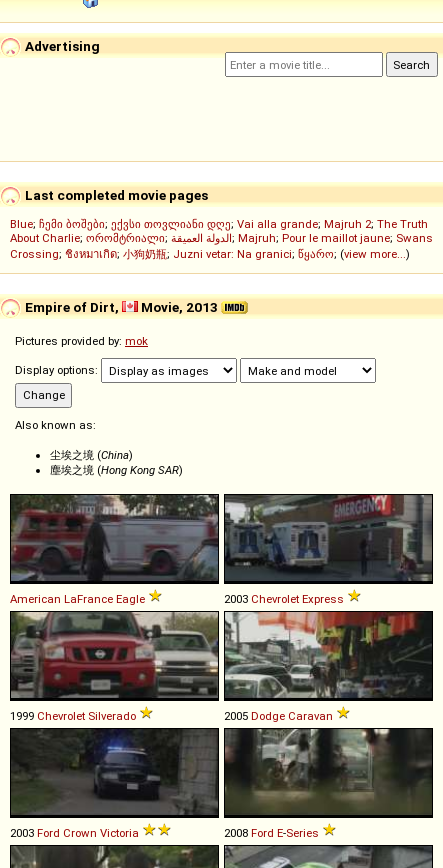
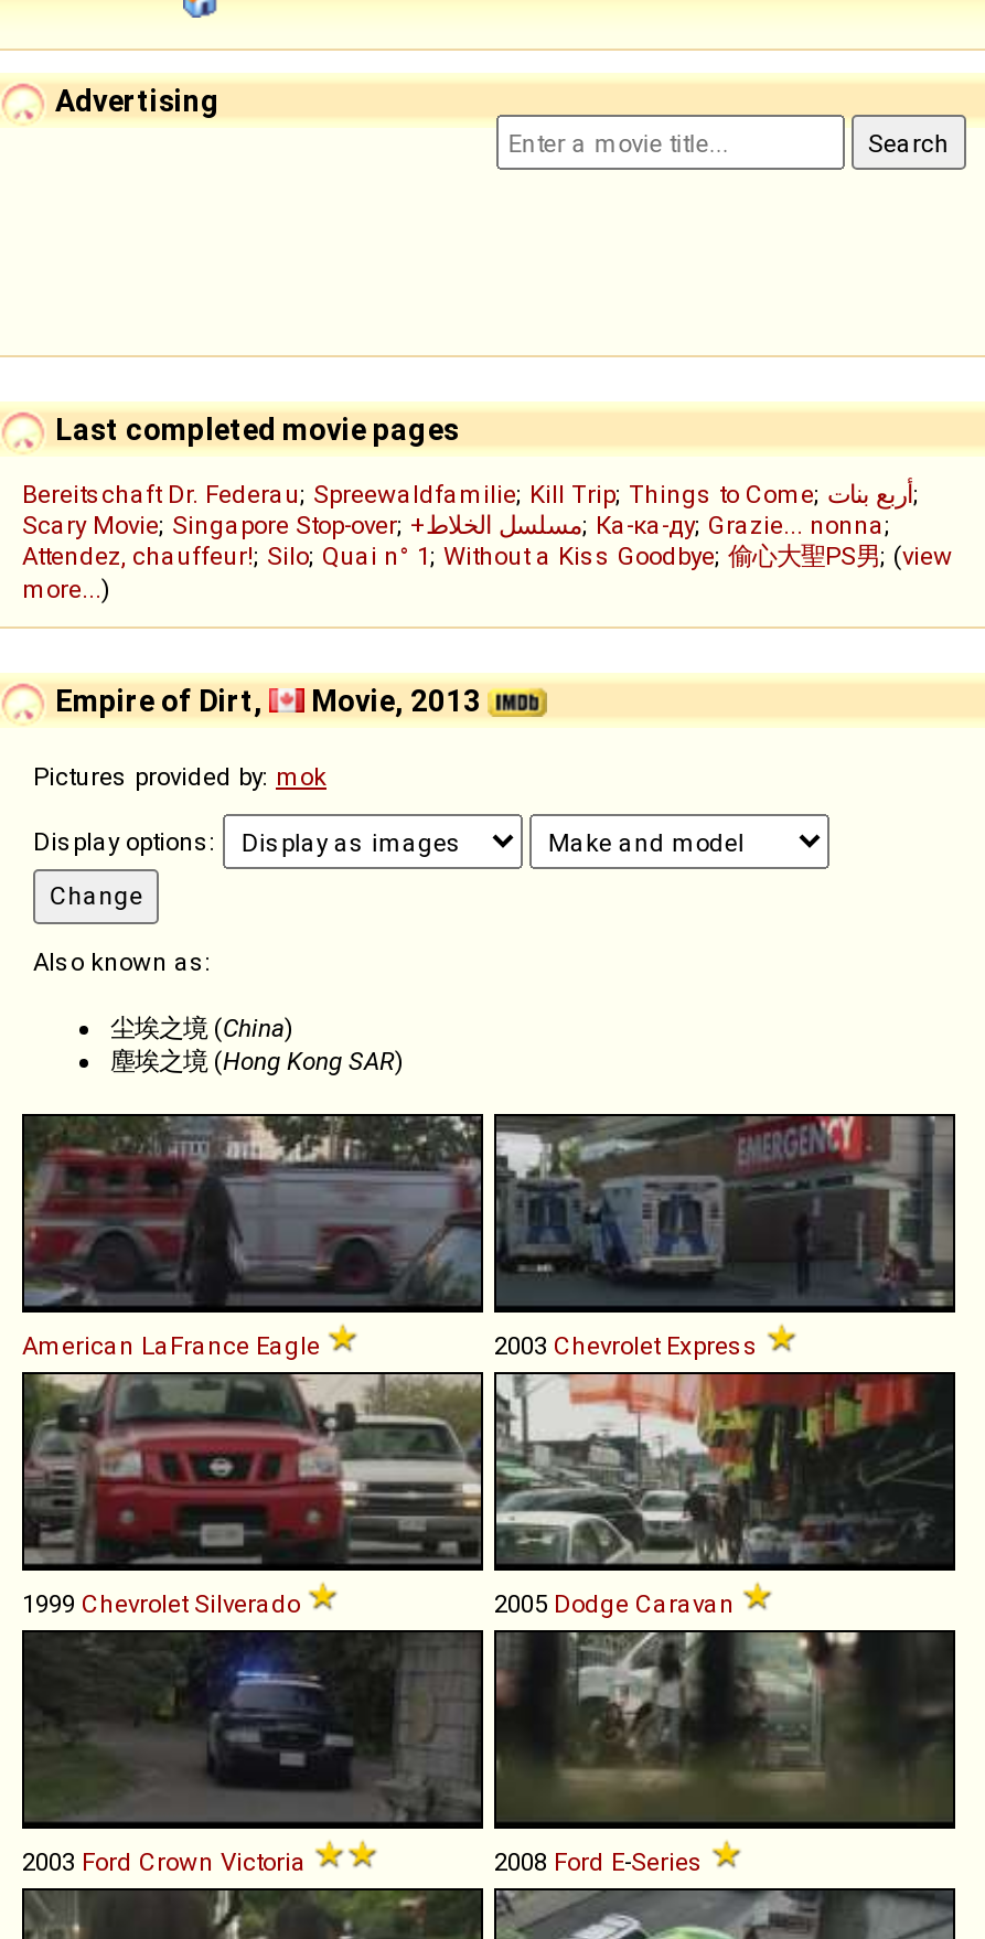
- Blue; ჩემი ბოშები; ექვსი თოვლიანი დღე; Vai alla grande; Majruh 2; The Truth
- About Charlie; ორომტრიალი; الدولة العميقة; Majruh; Pour le maillot jaune; Swans
- Crossing;ชิงหมาเกิด;小狗奶瓶; Juzni vetar: Na granici; წყარო; (view more...)
+ Bereitschaft Dr. Federau; Spreewaldfamilie; Kill Trip; Things to Come; أربع بنات;
+ Scary Movie; Singapore Stop-over; +مسلسل الخلاط; Ка-ка-ду; Grazie... nonna;
+ Attendez, chauffeur!; Silo; Quai n° 1; Without a Kiss Goodbye;偷心大聖PS男; (view
+ more...)
